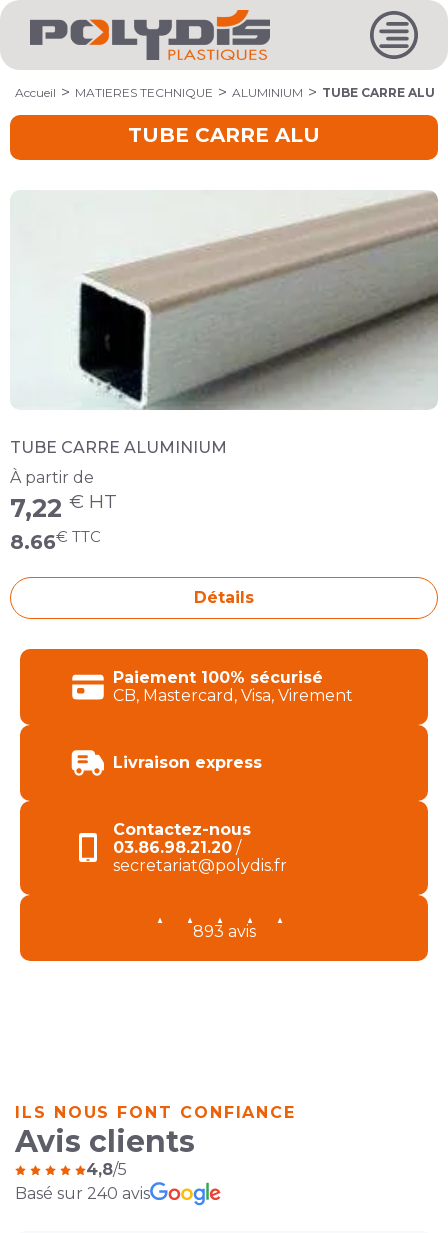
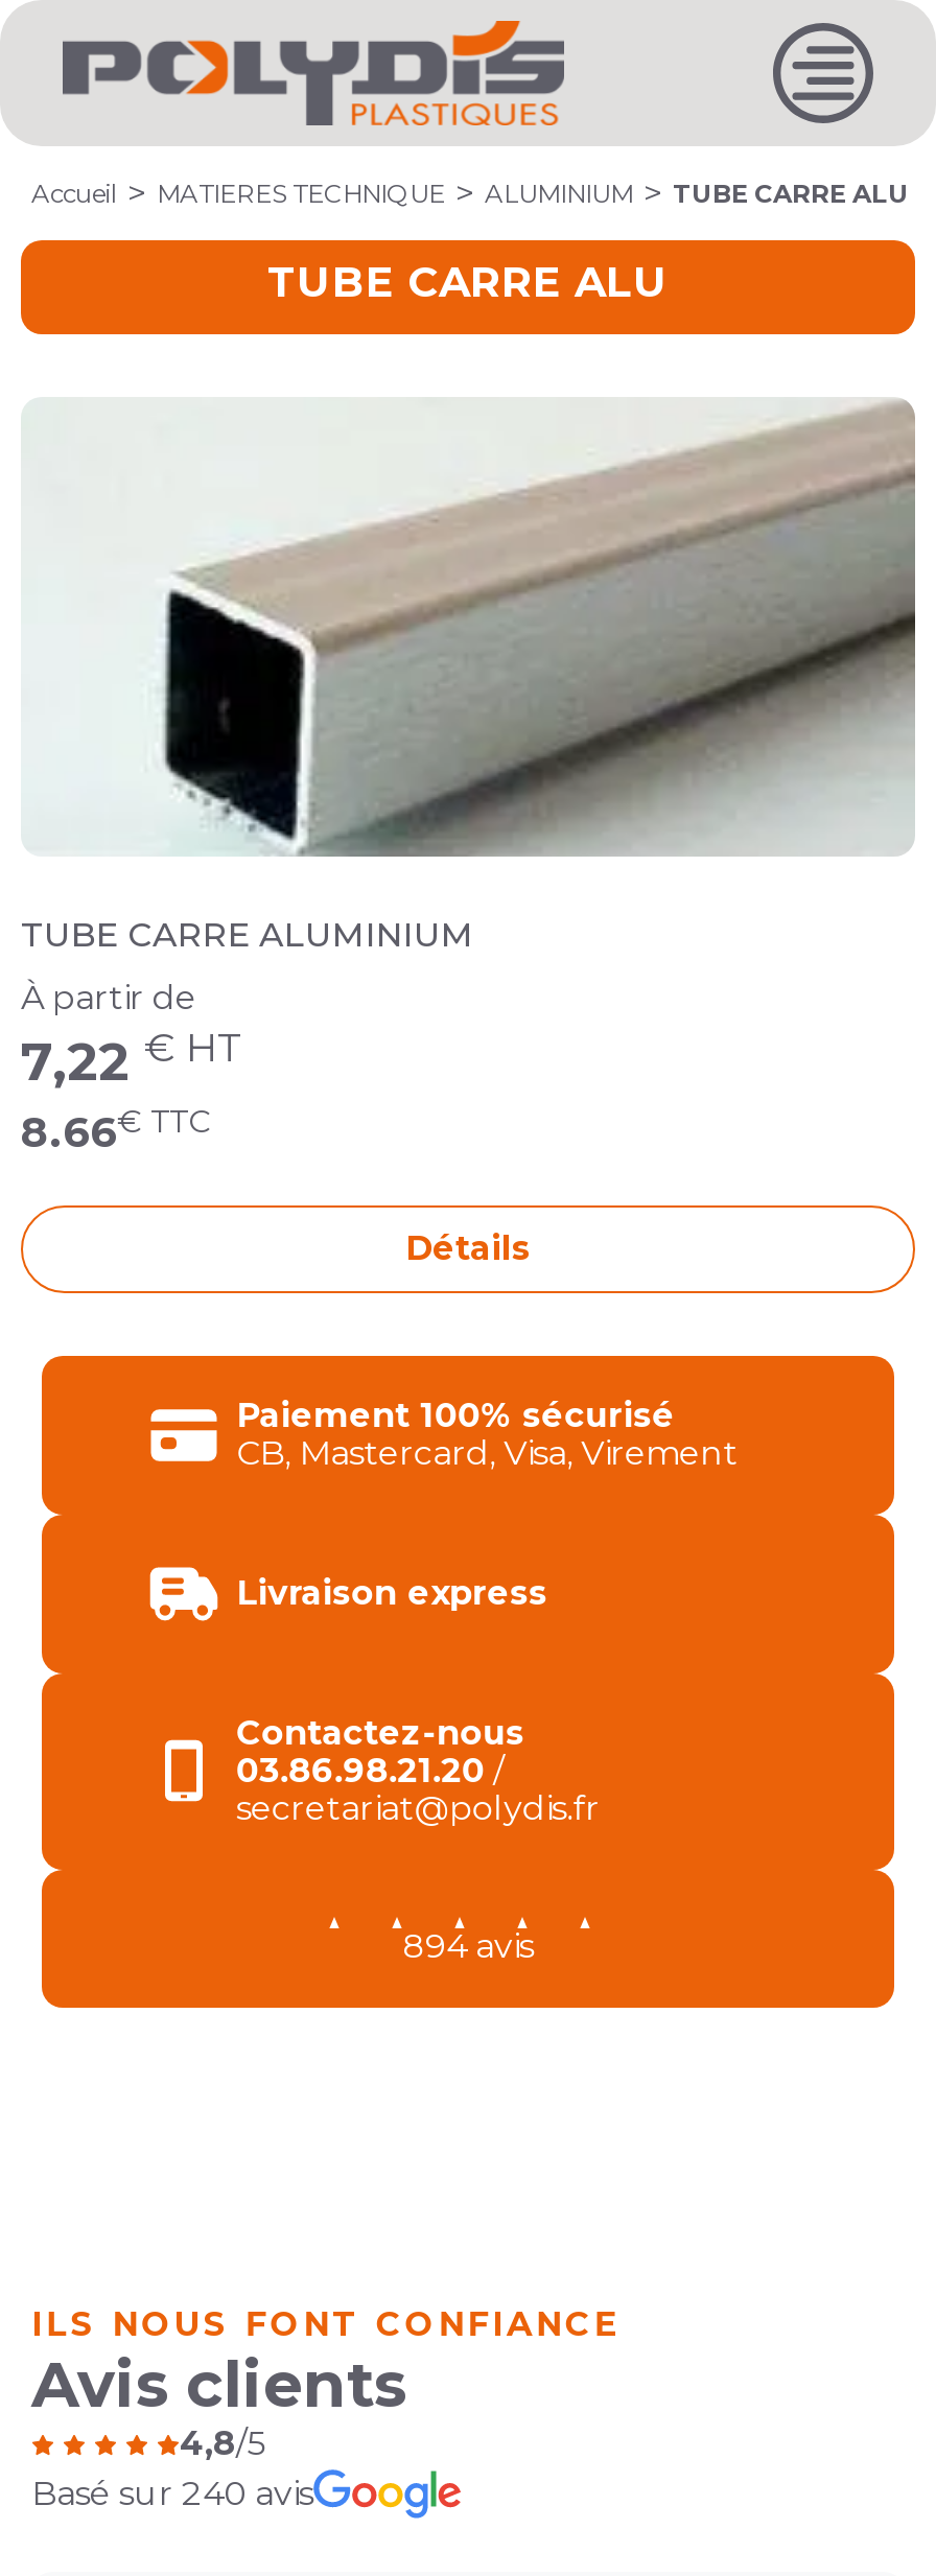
- 893 avis
+ 894 avis
